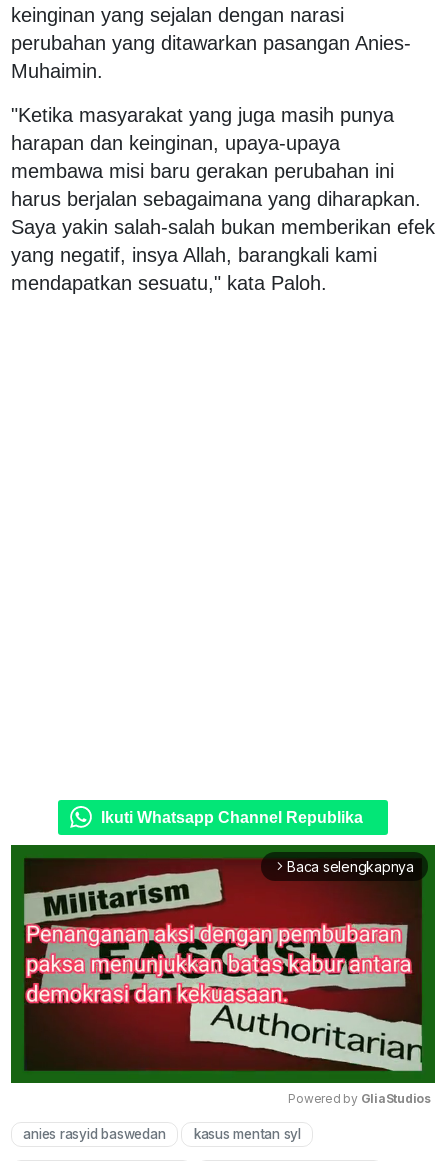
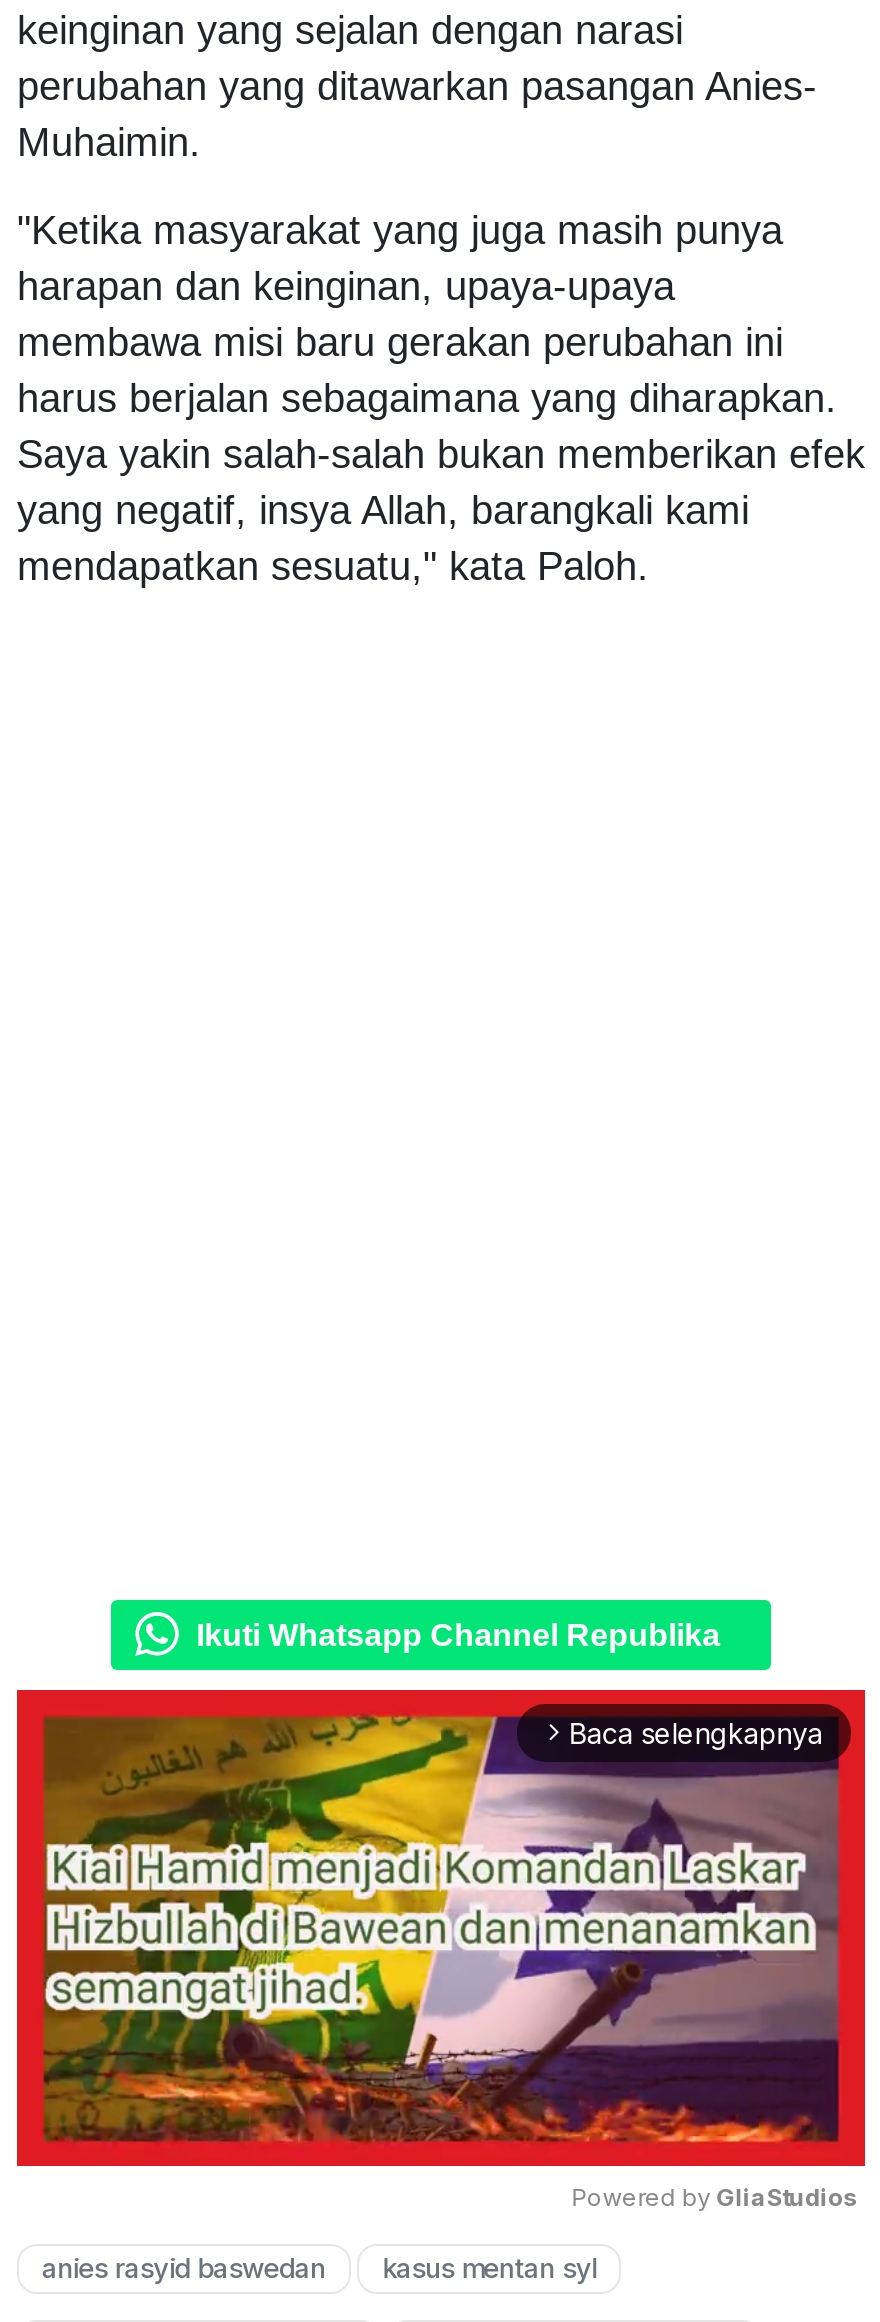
- [image]
+ [image]
